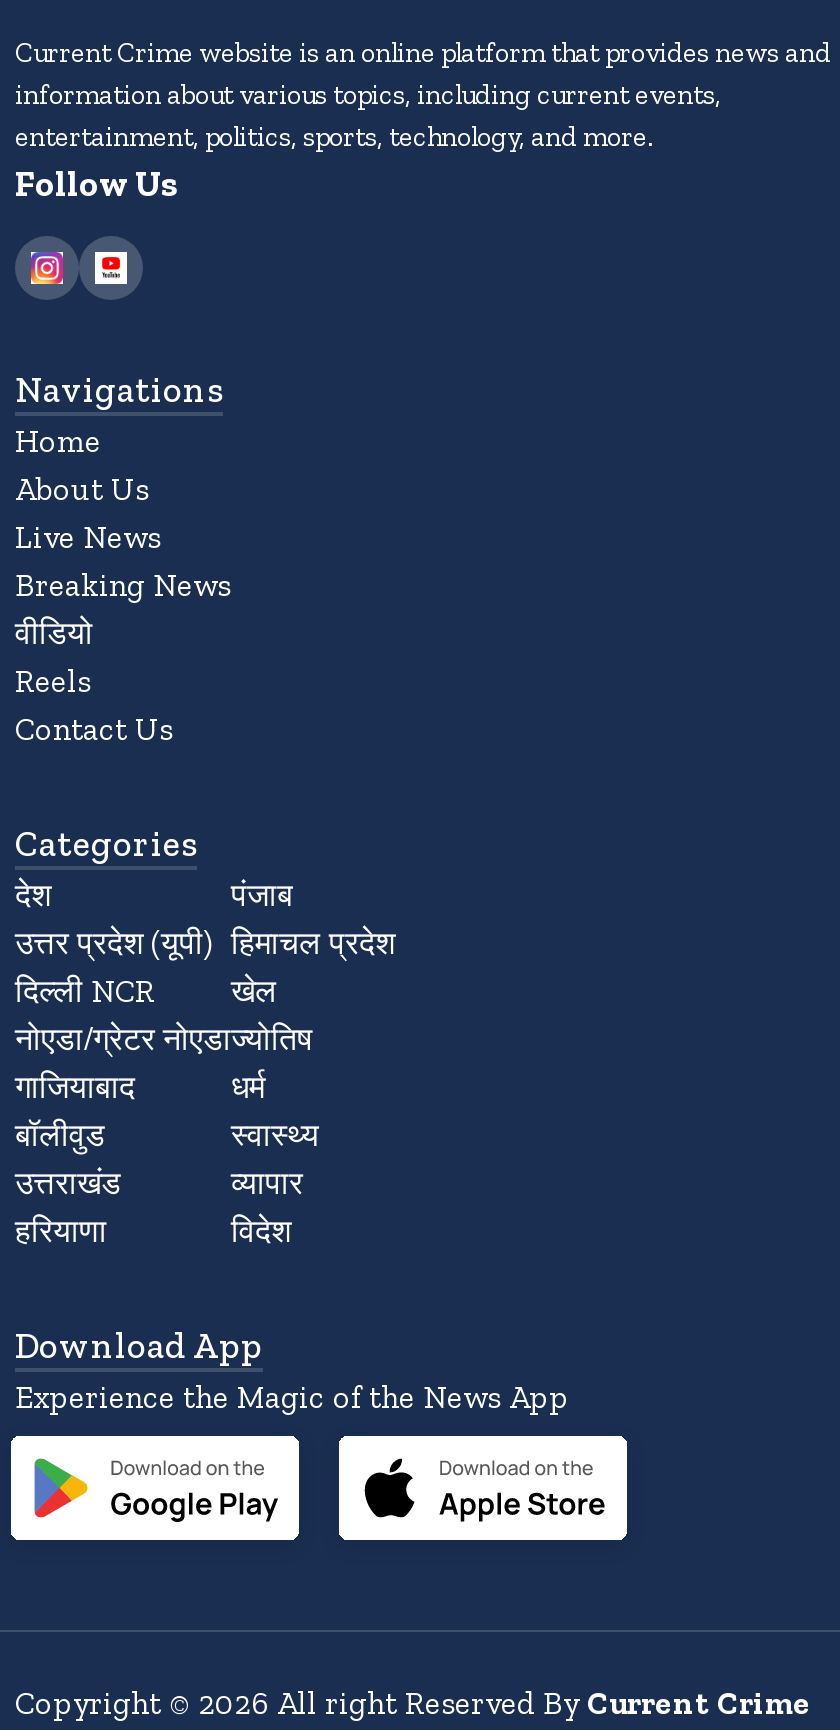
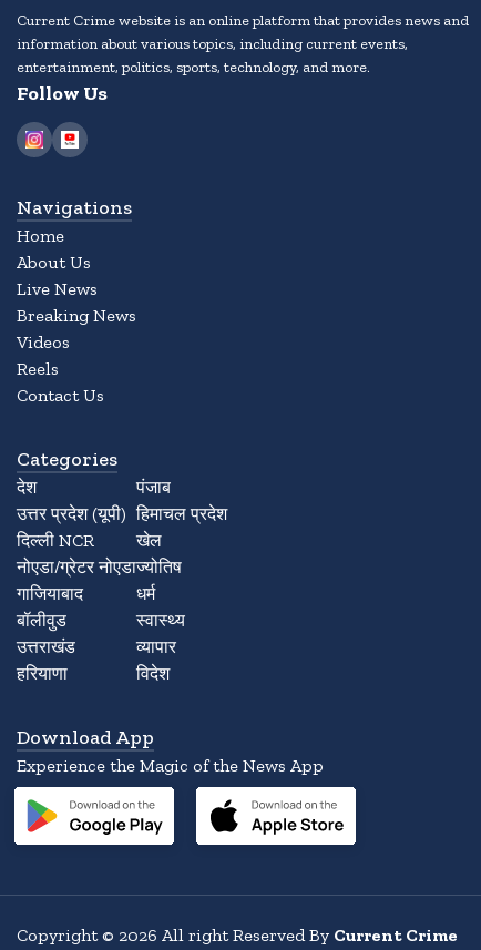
- वीडियो
+ Videos
